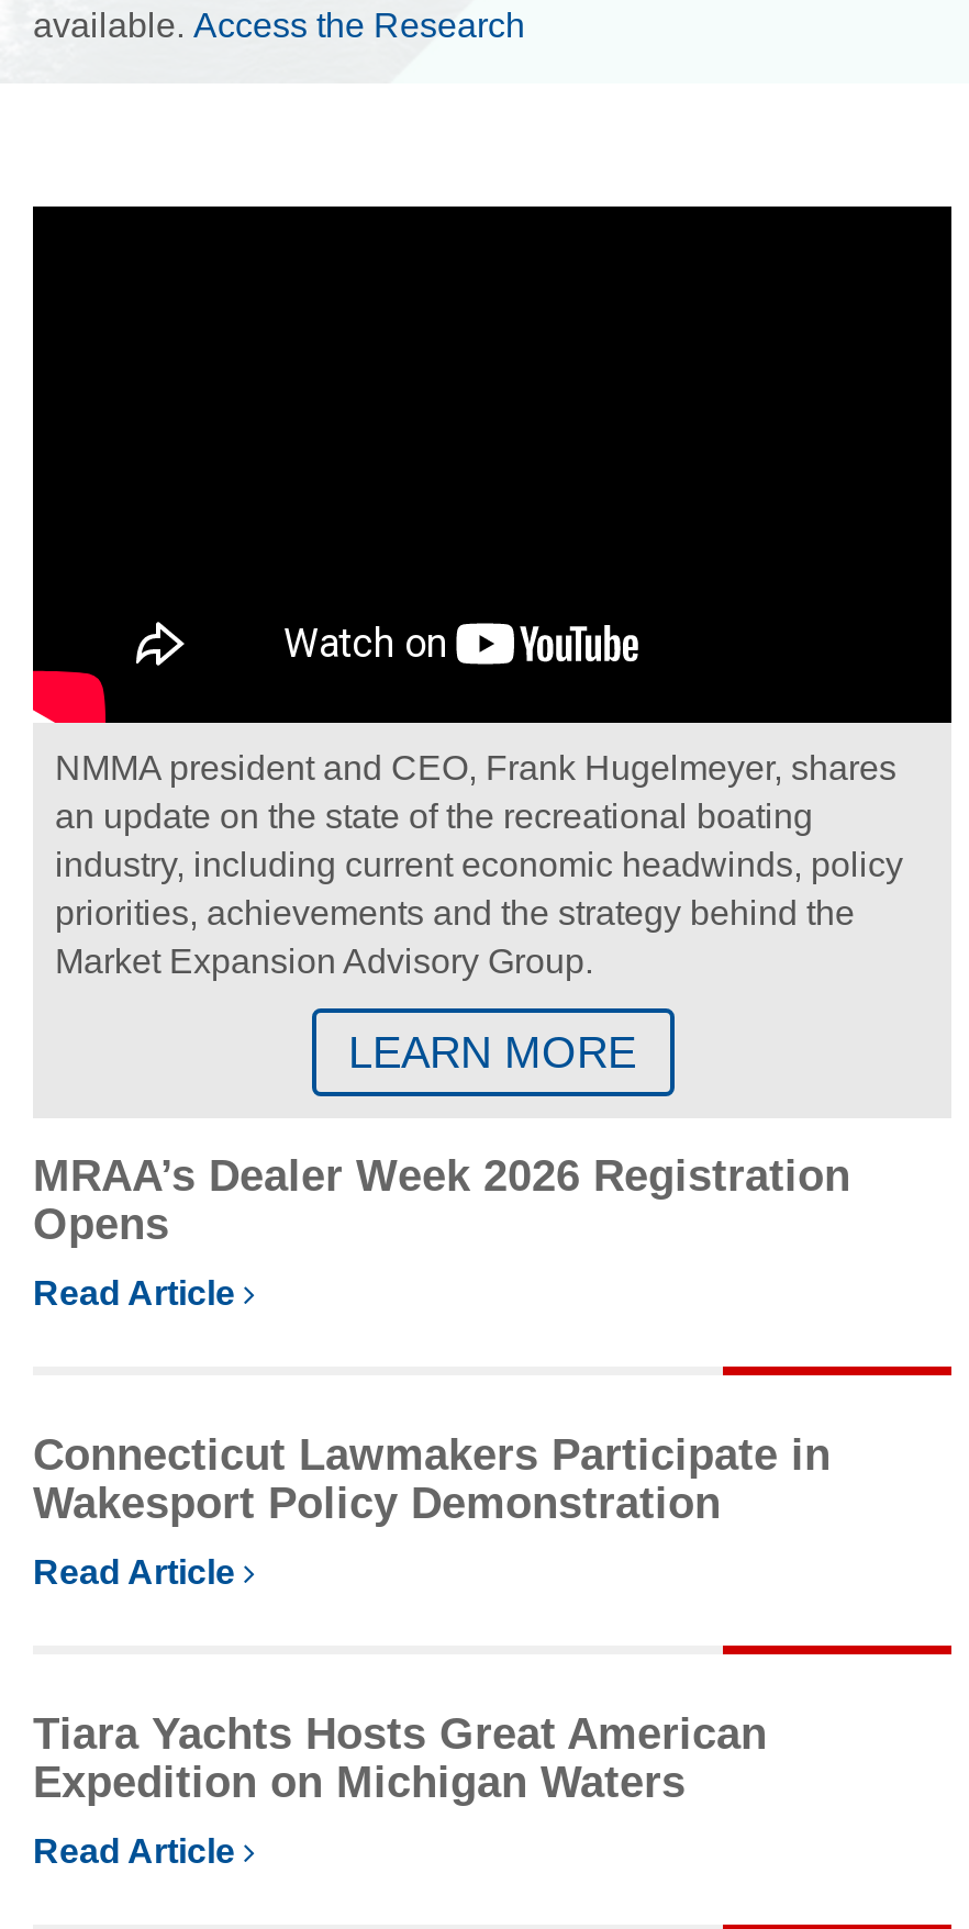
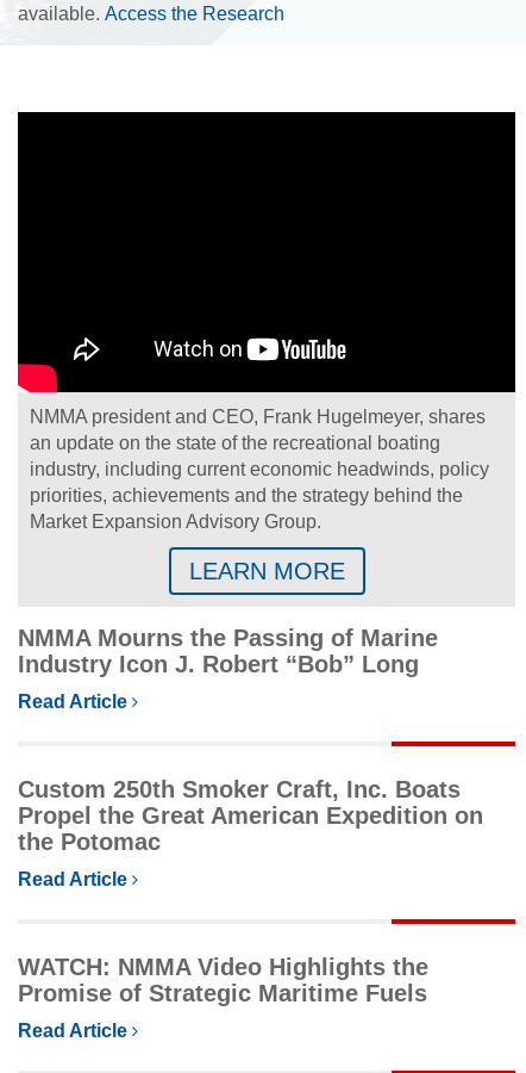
- MRAA’s Dealer Week 2026 Registration
- Opens
+ NMMA Mourns the Passing of Marine
+ Industry Icon J. Robert “Bob” Long

- Connecticut Lawmakers Participate in
- Wakesport Policy Demonstration
+ Custom 250th Smoker Craft, Inc. Boats
+ Propel the Great American Expedition on
+ the Potomac

- Tiara Yachts Hosts Great American
- Expedition on Michigan Waters
+ WATCH: NMMA Video Highlights the
+ Promise of Strategic Maritime Fuels
